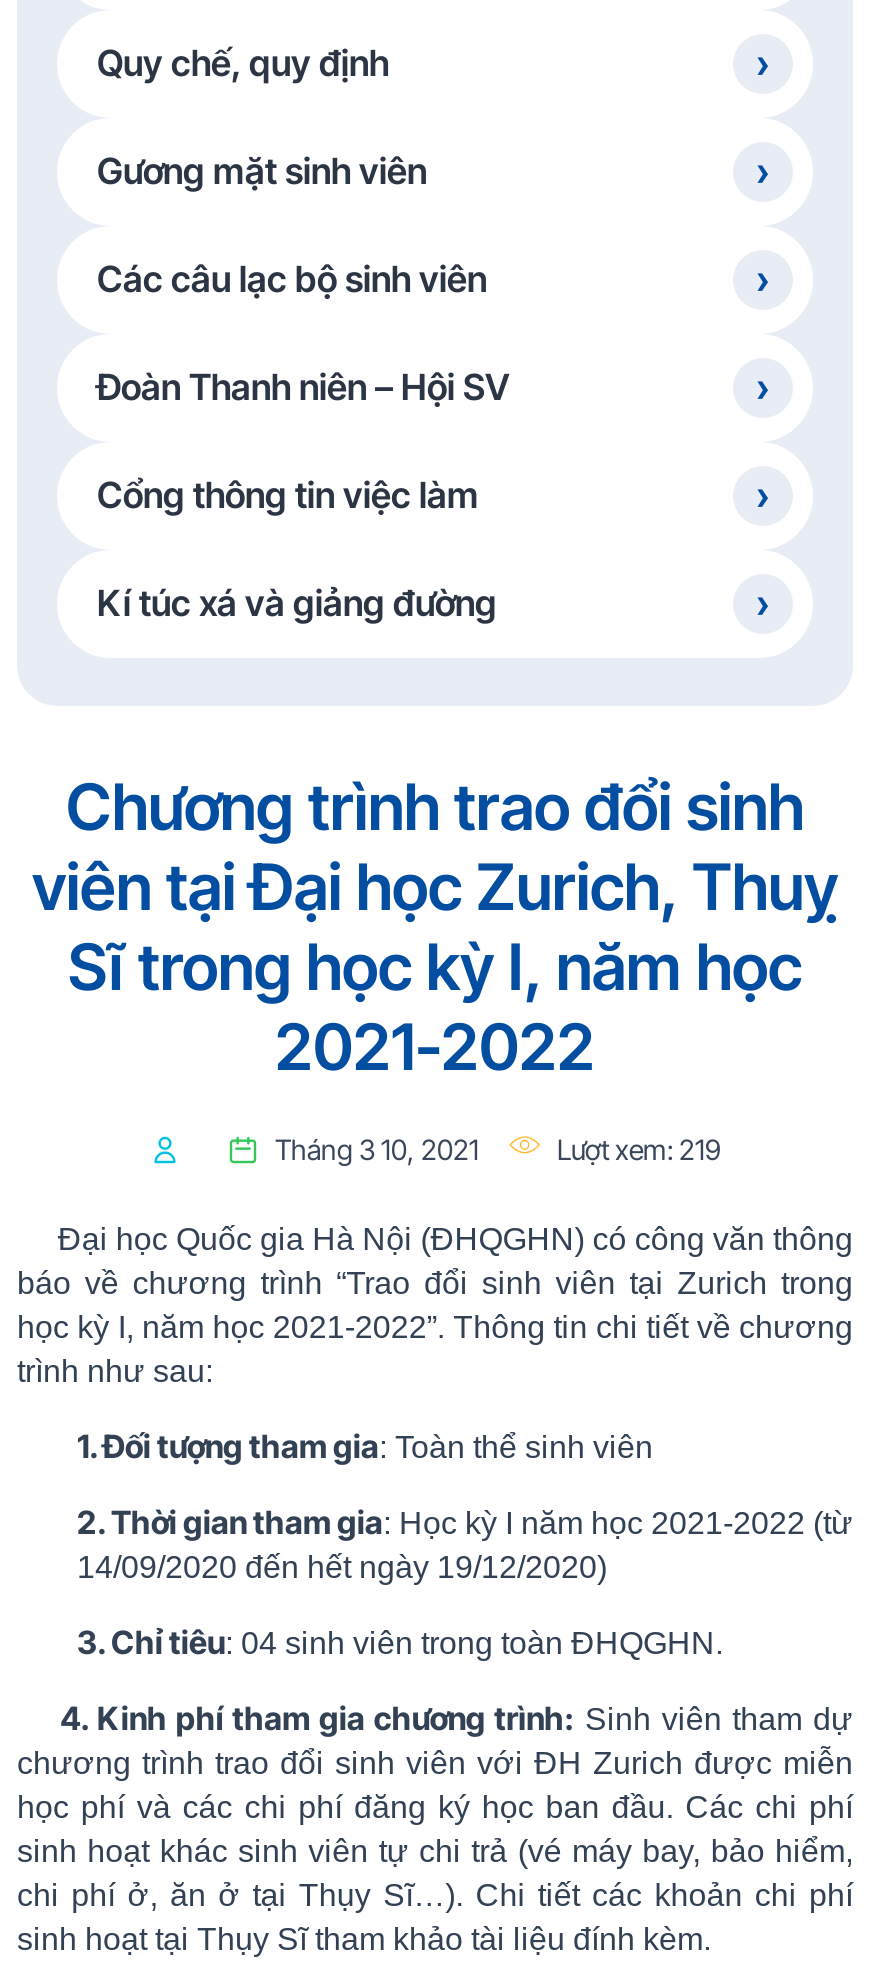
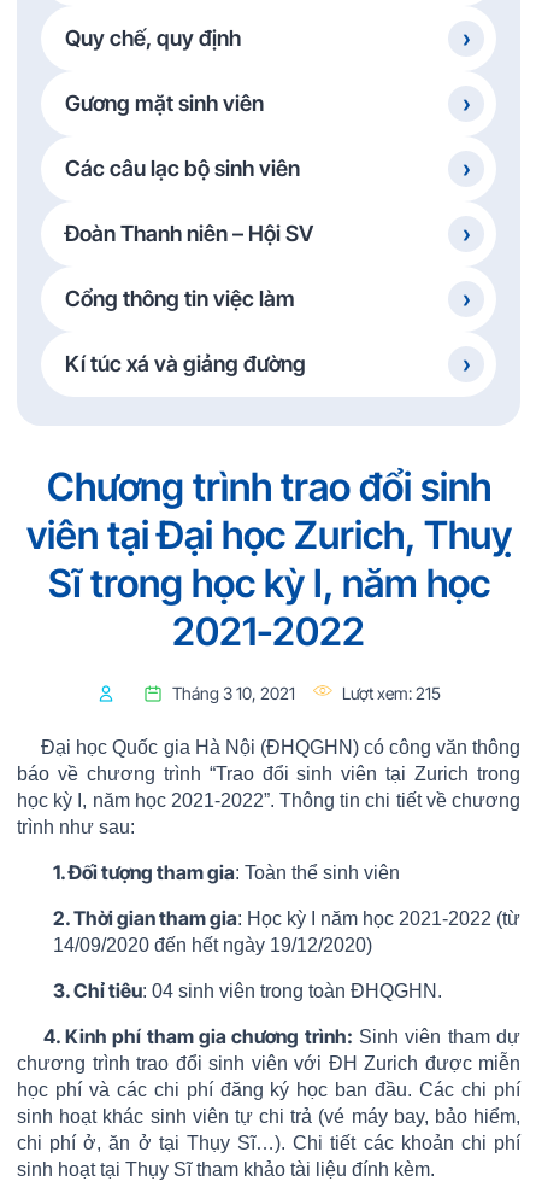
- Lượt xem: 219
+ Lượt xem: 215
